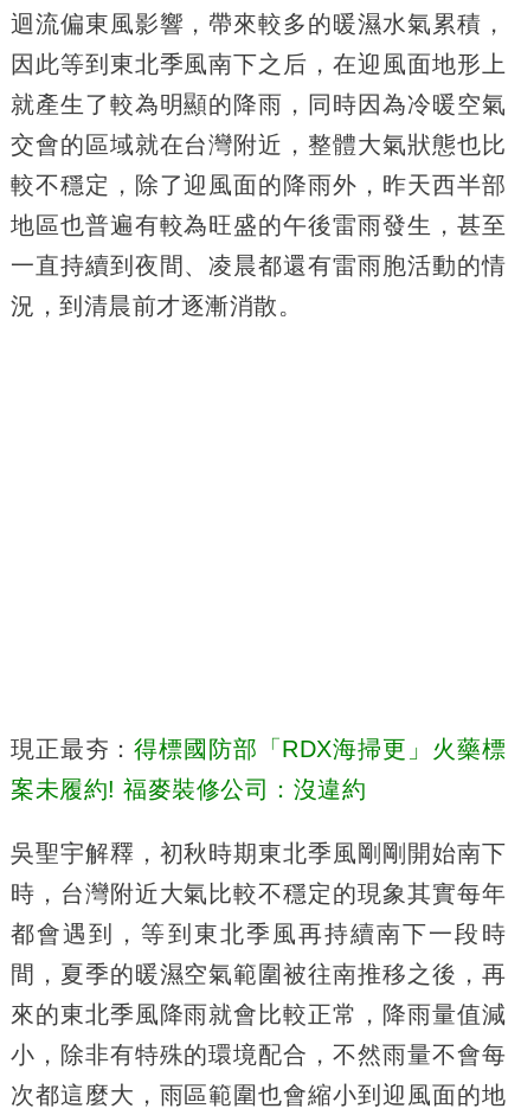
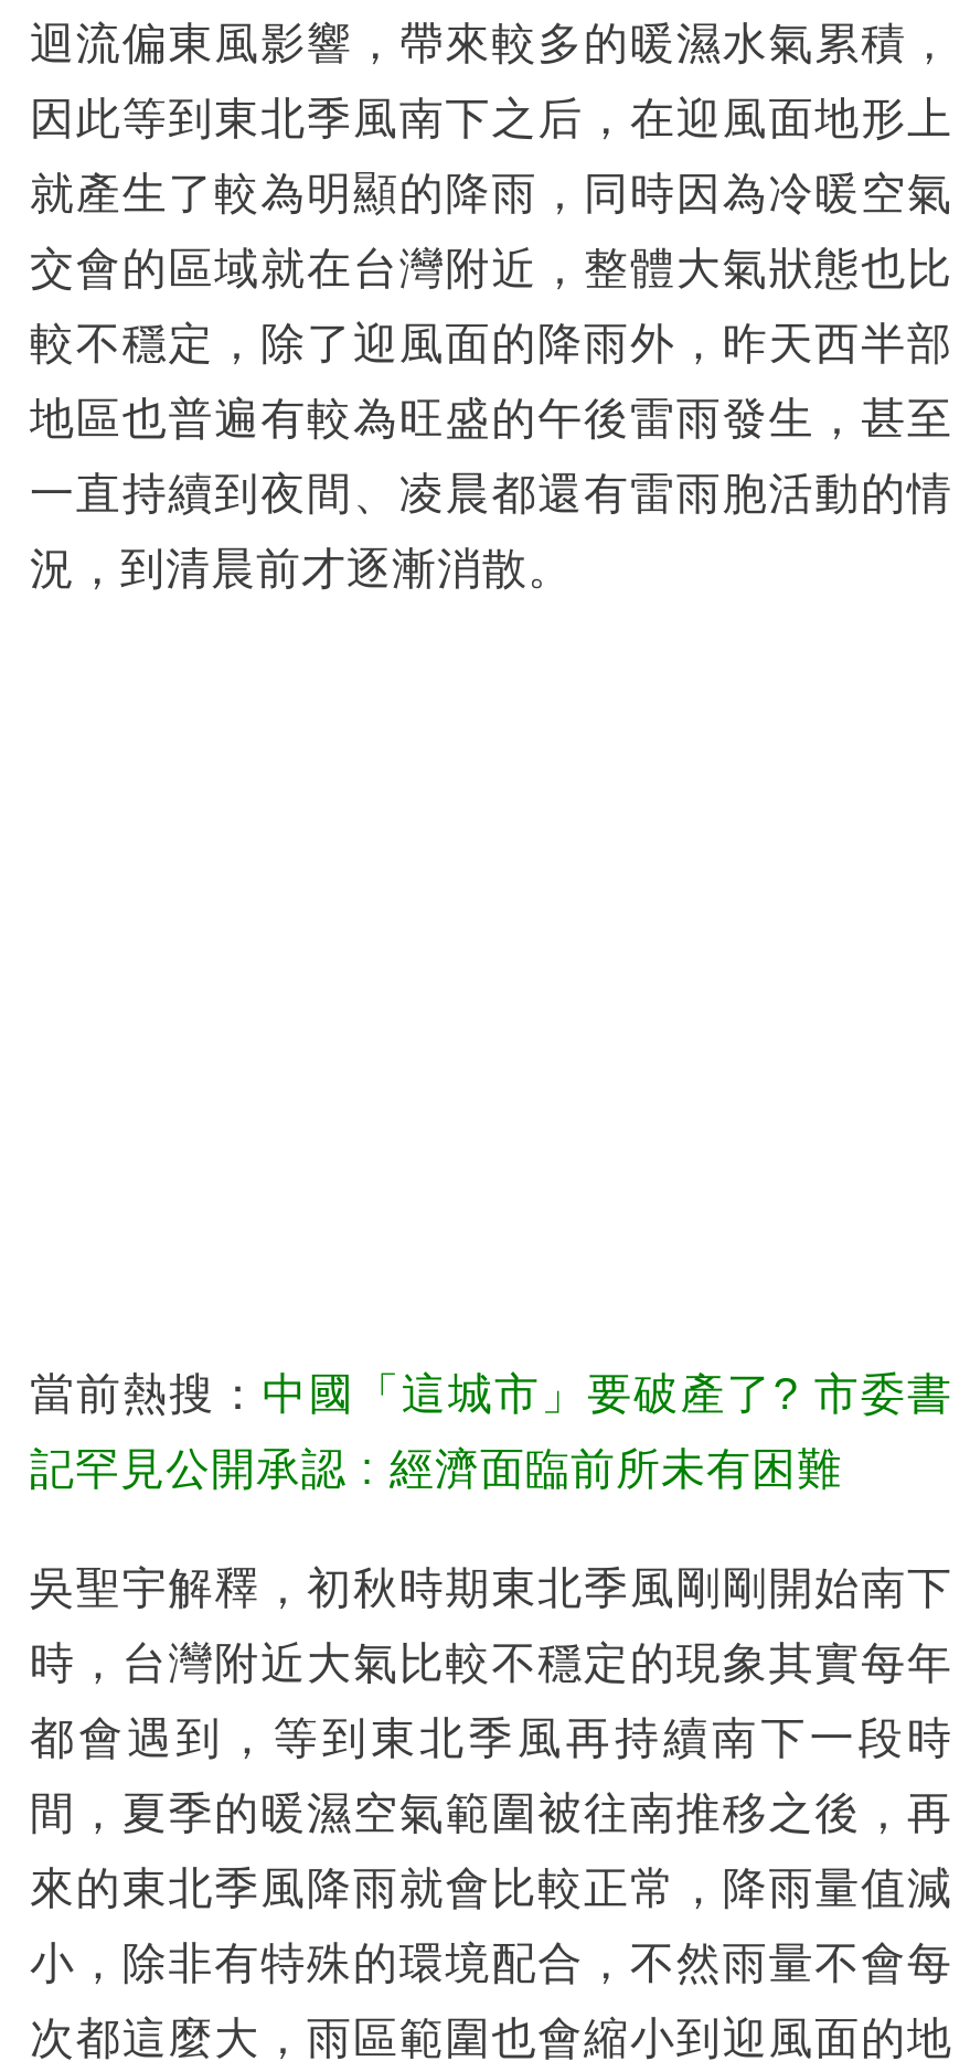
- 現正最夯：得標國防部「RDX海掃更」火藥標
+ 當前熱搜：中國「這城市」要破產了? 市委書

- 案未履約! 福麥裝修公司：沒違約
+ 記罕見公開承認 : 經濟面臨前所未有困難
